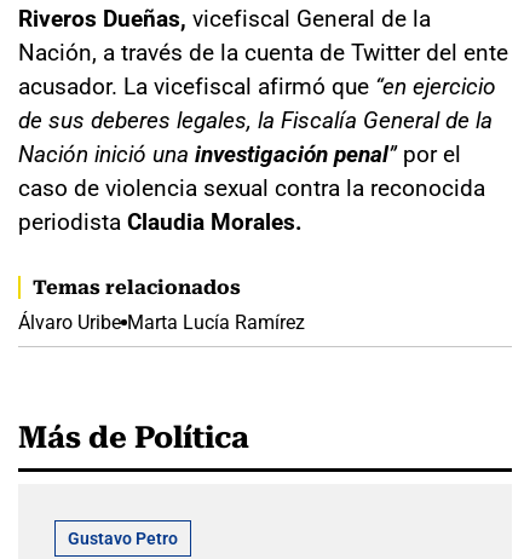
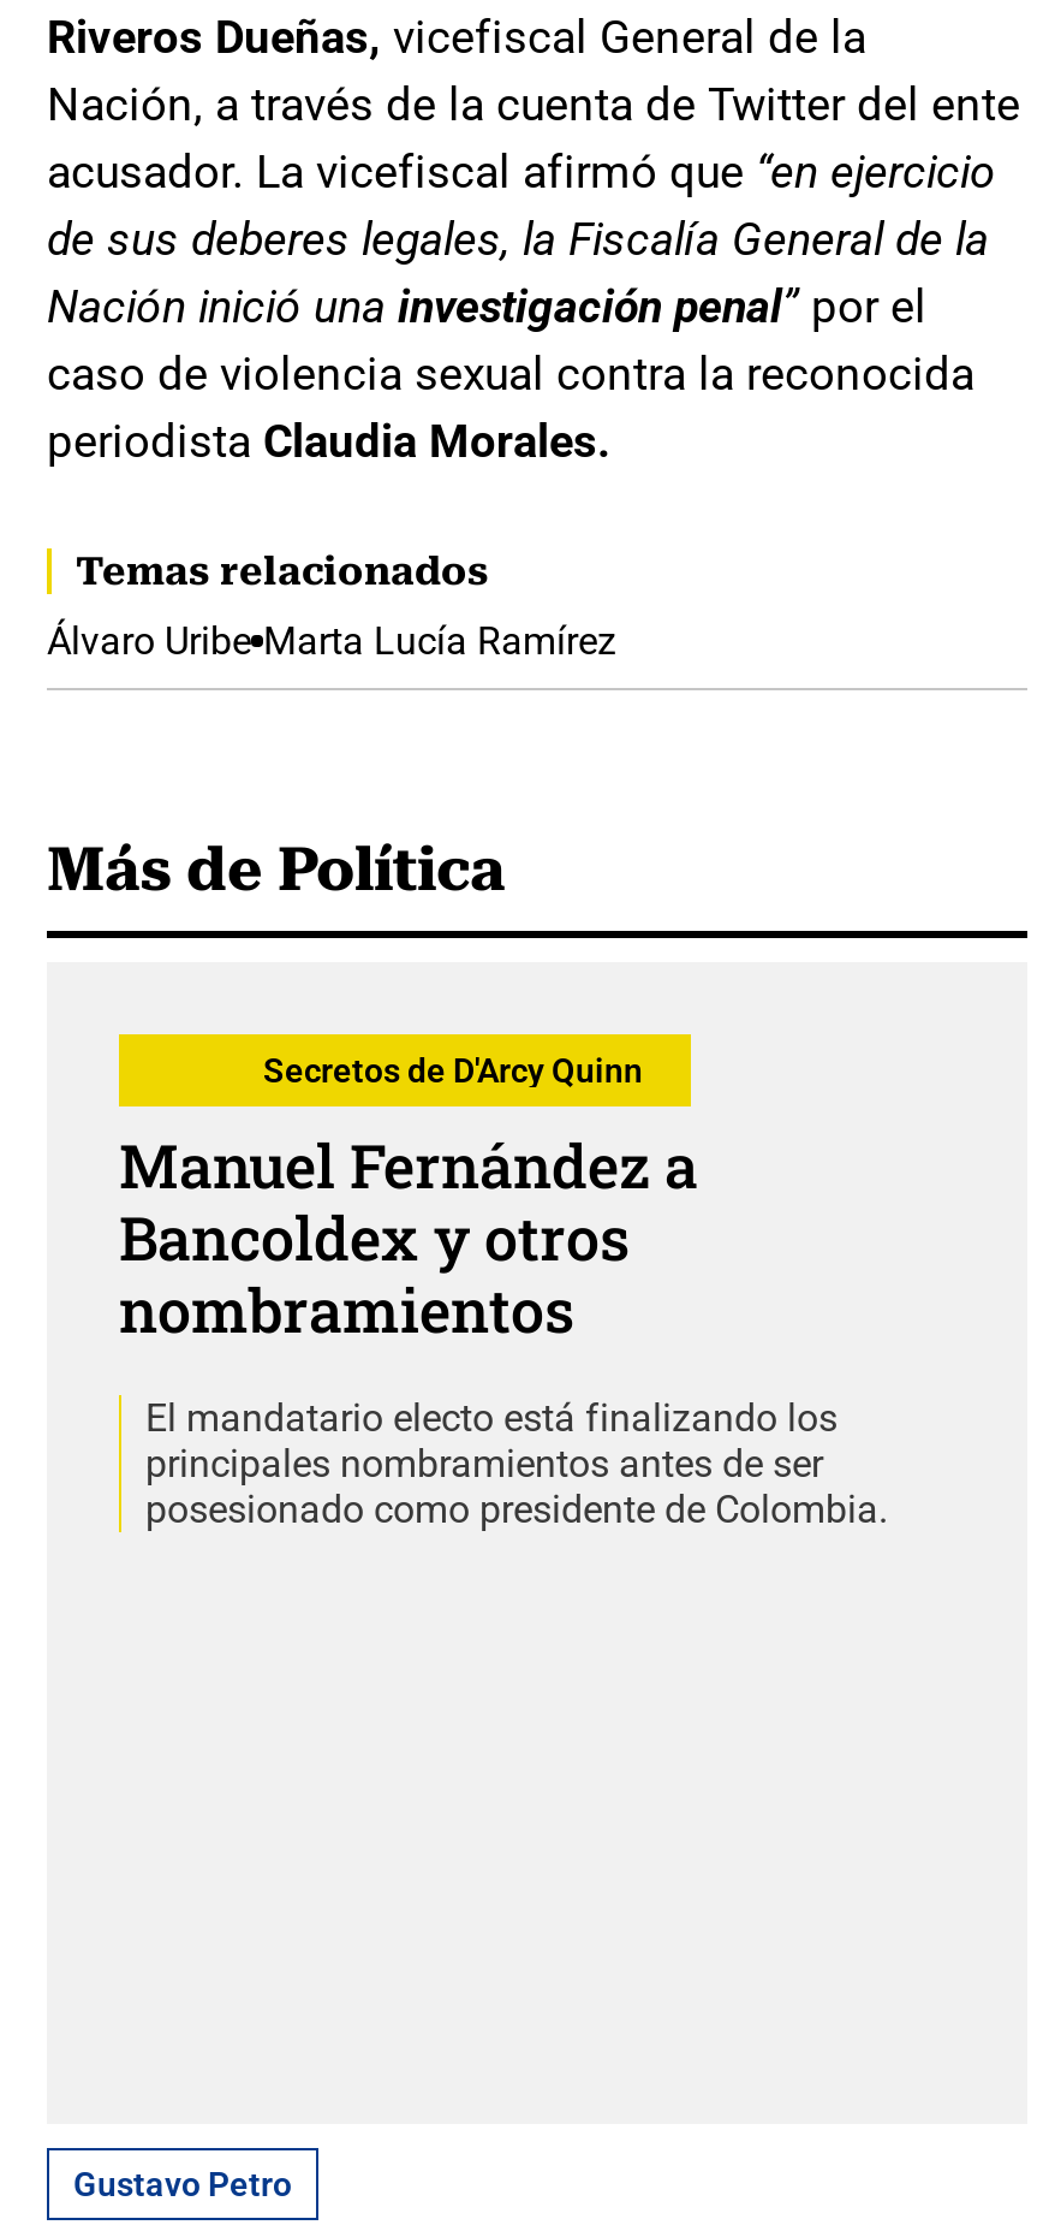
+ Secretos de D'Arcy Quinn
+ Manuel Fernández a
+ Bancoldex y otros
+ nombramientos
+ El mandatario electo está finalizando los
+ principales nombramientos antes de ser
+ posesionado como presidente de Colombia.
